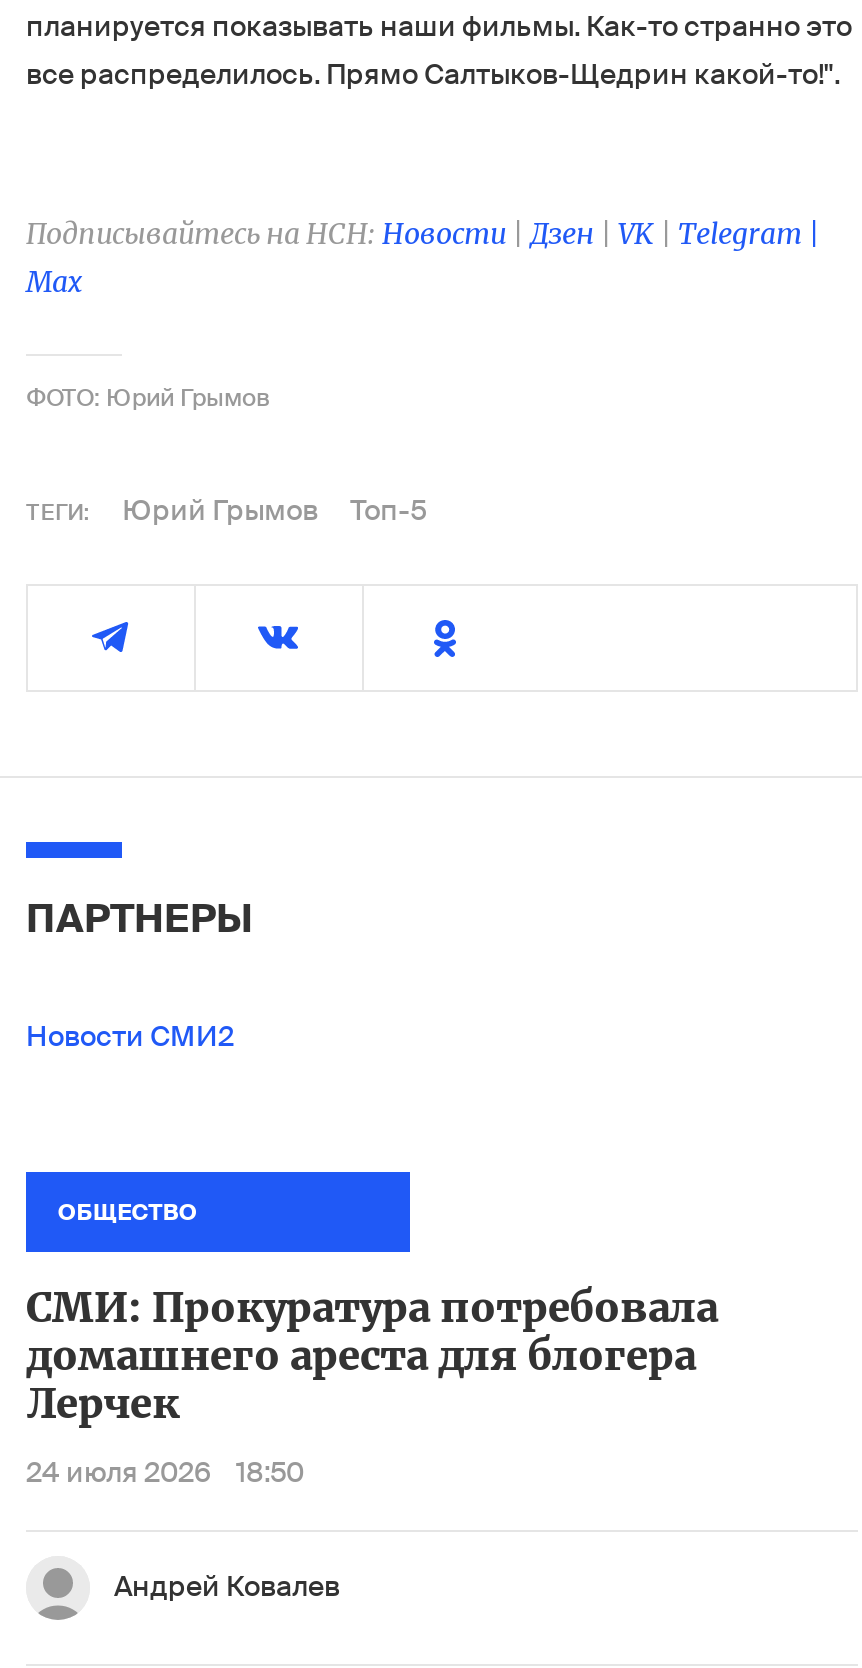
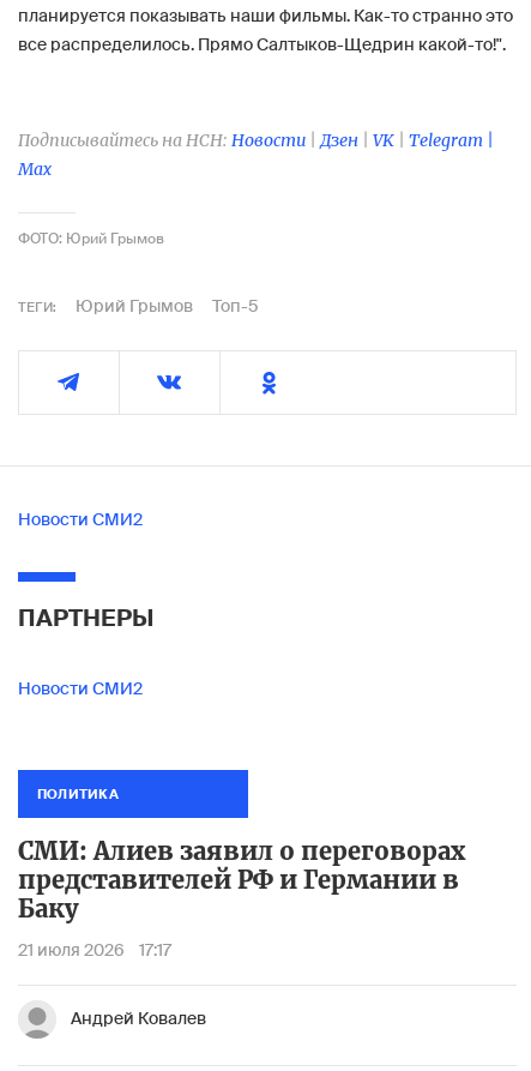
+ Новости СМИ2

- ОБЩЕСТВО
+ ПОЛИТИКА

- СМИ: Прокуратура потребовала
- домашнего ареста для блогера
- Лерчек
+ СМИ: Алиев заявил о переговорах
+ представителей РФ и Германии в
+ Баку

- 24 июля 2026
- 18:50
+ 21 июля 2026
+ 17:17
